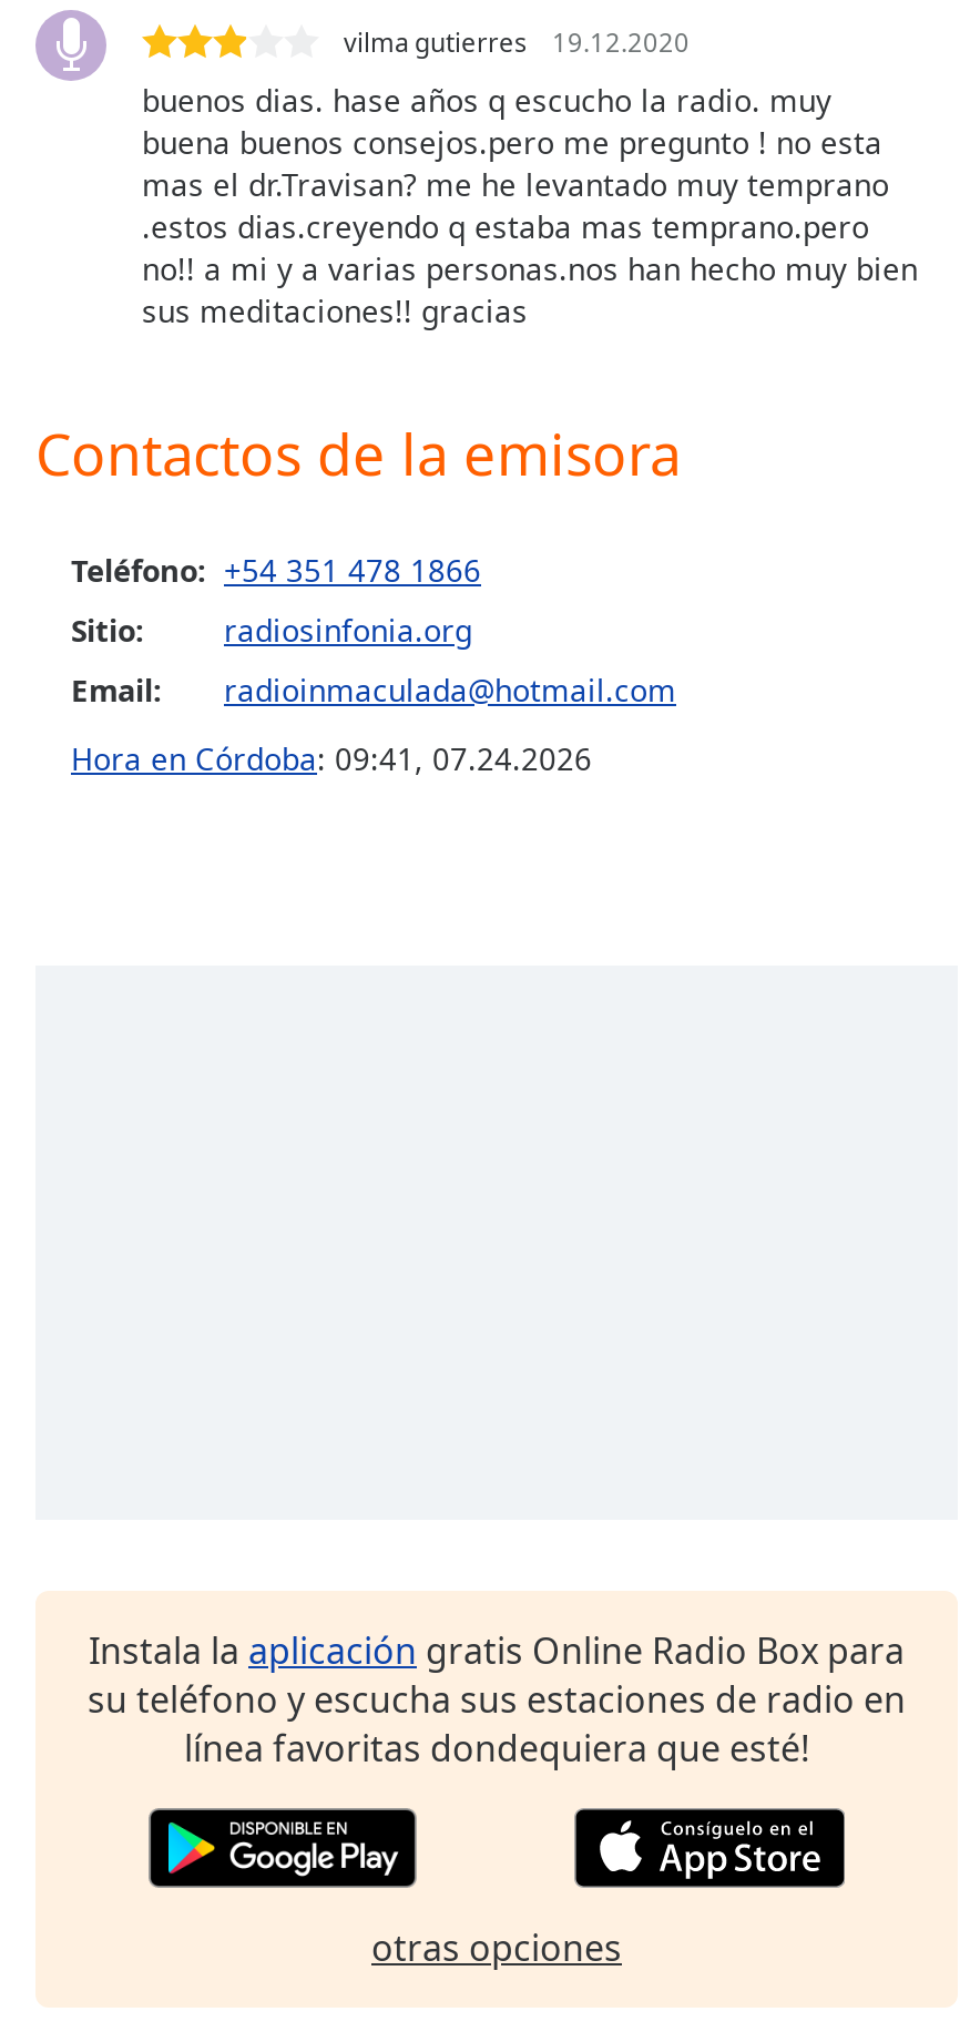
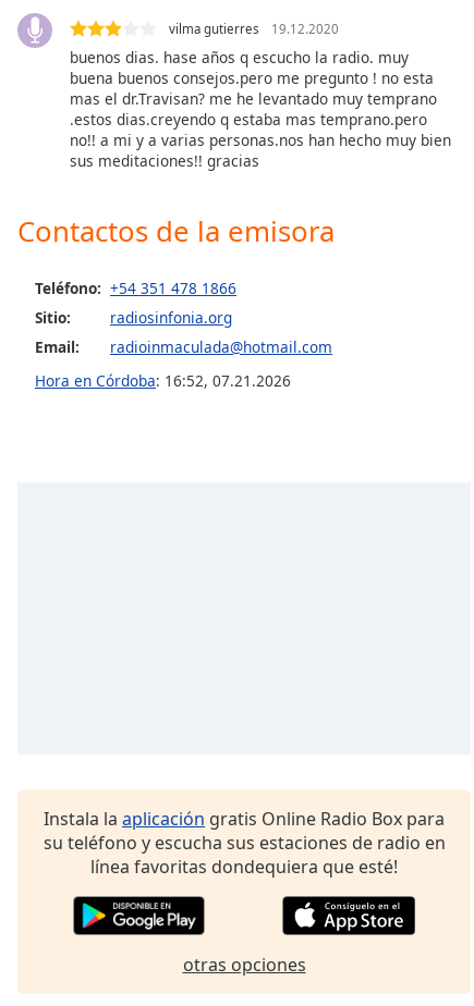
- Hora en Córdoba: 09:41, 07.24.2026
+ Hora en Córdoba: 16:52, 07.21.2026
